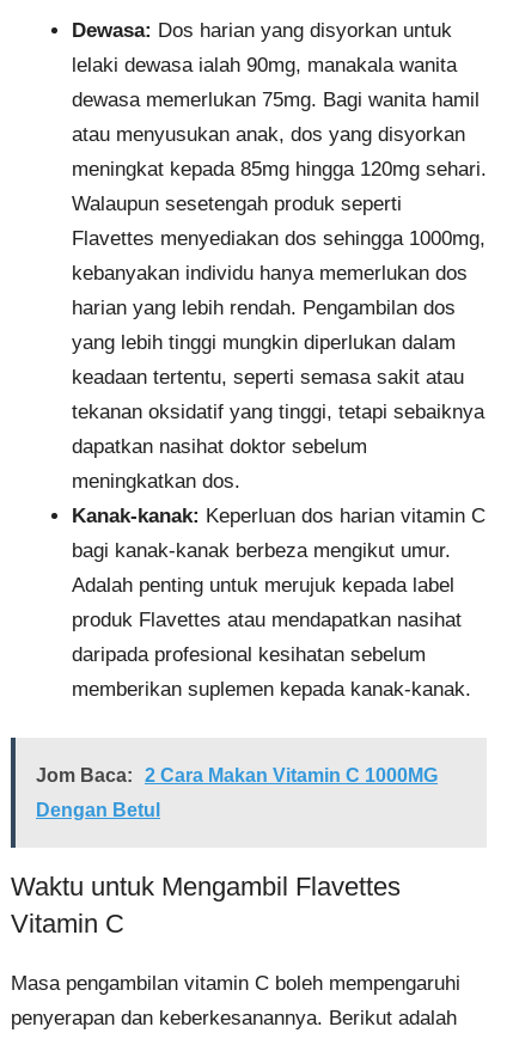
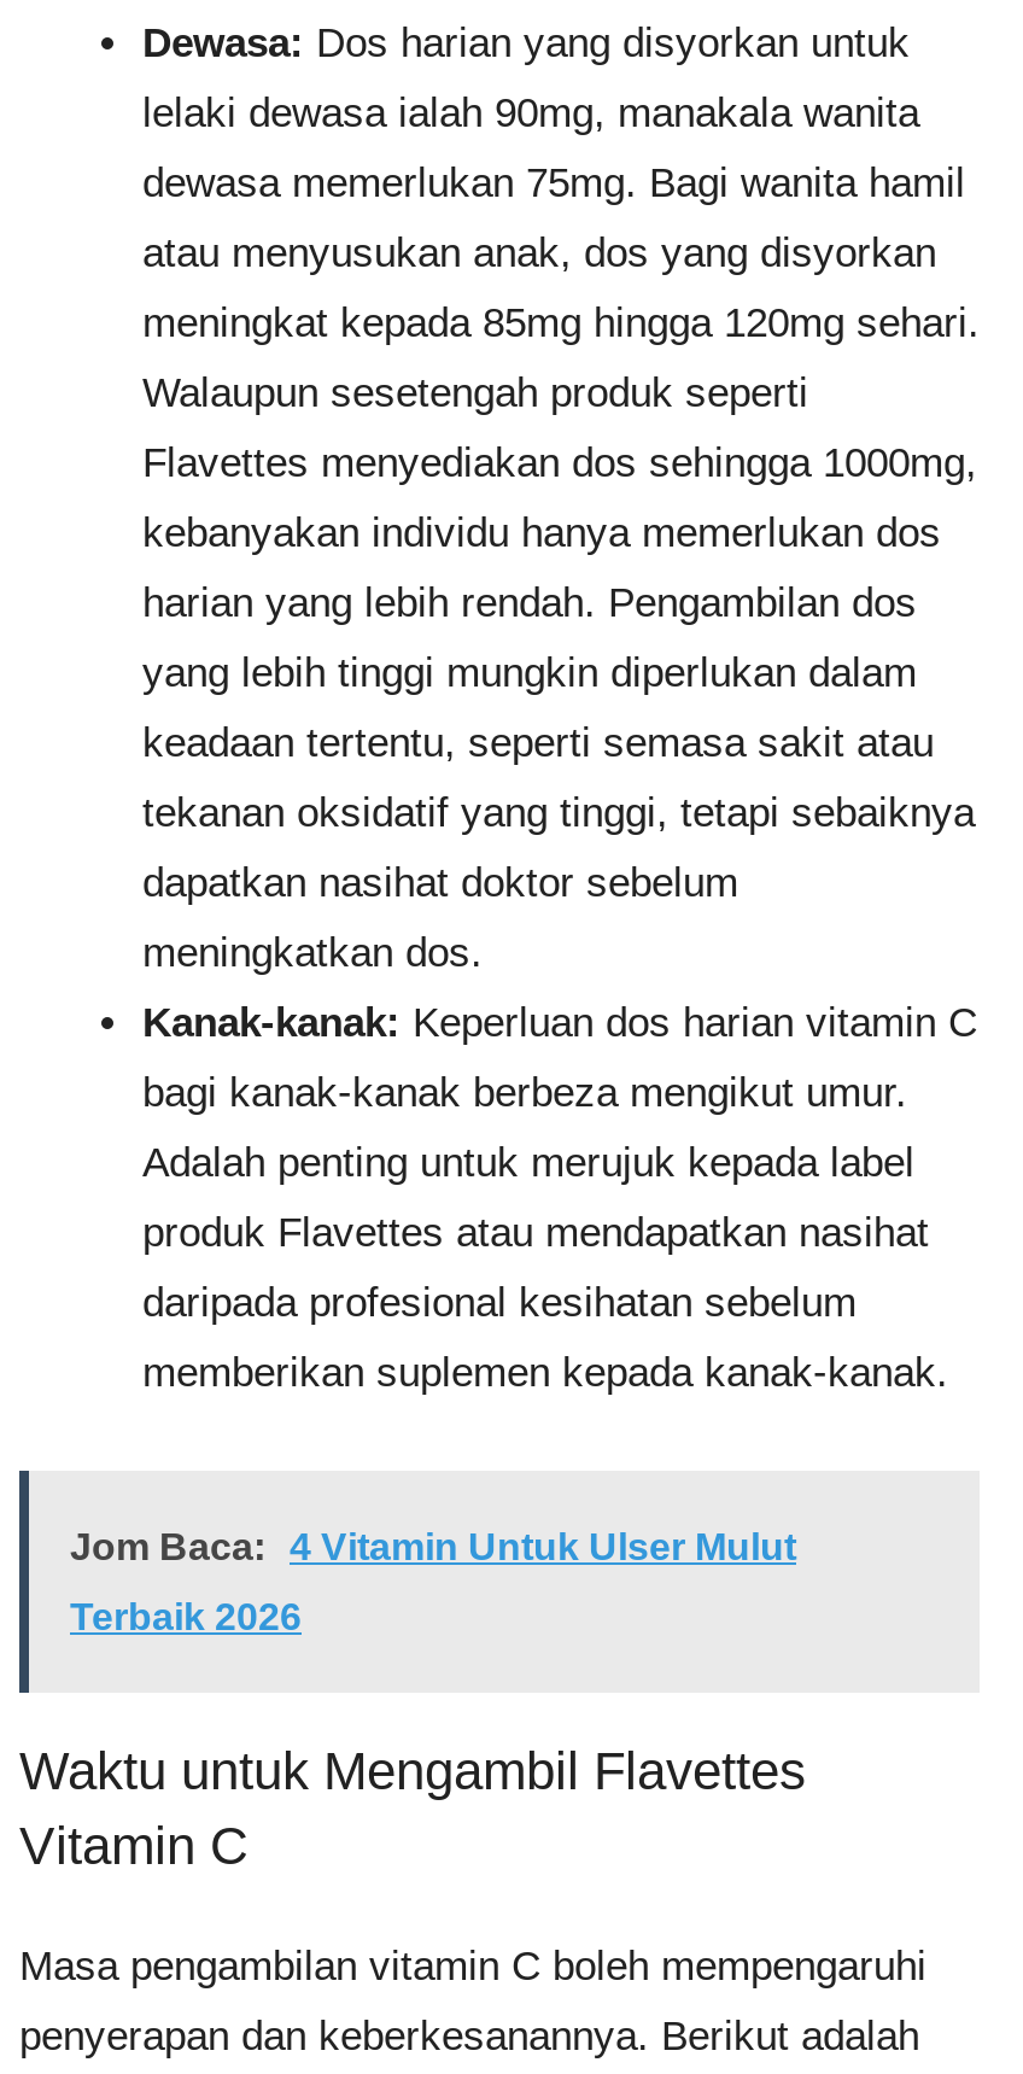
- Jom Baca: 2 Cara Makan Vitamin C 1000MG
+ Jom Baca: 4 Vitamin Untuk Ulser Mulut

- Dengan Betul
+ Terbaik 2026
